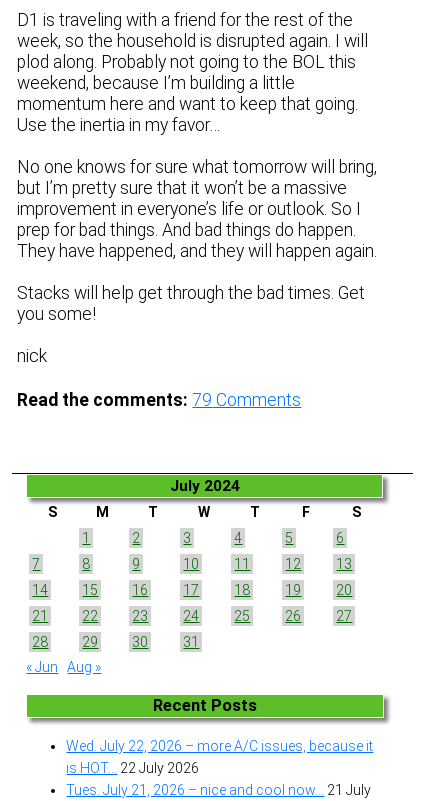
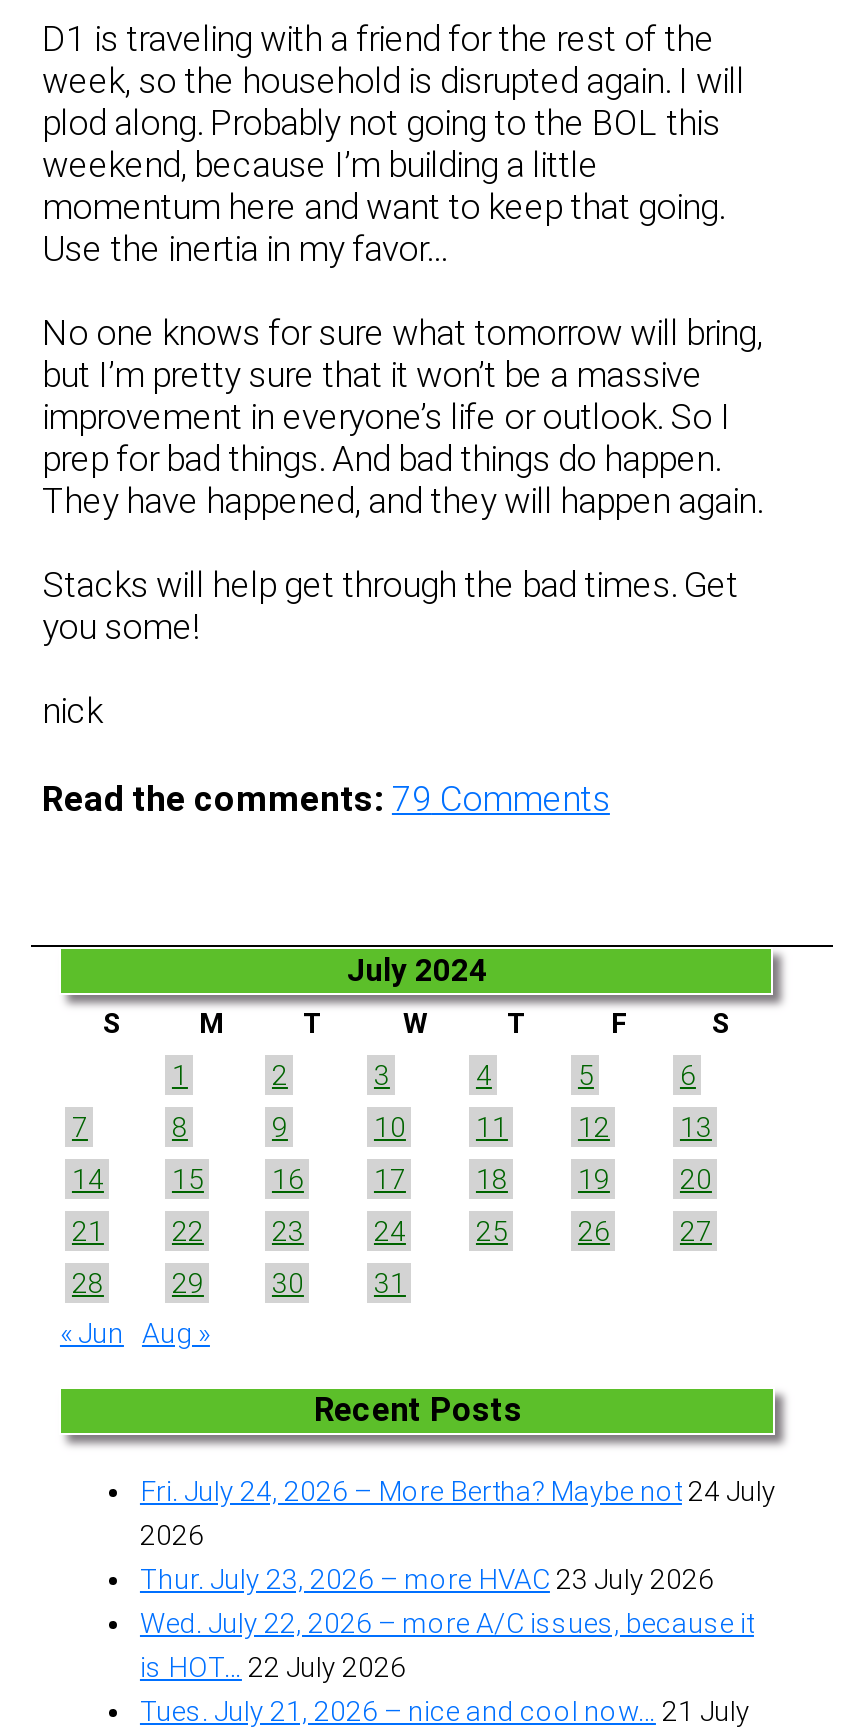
+ Fri. July 24, 2026 – More Bertha? Maybe not 24 July
+ 2026
+ Thur. July 23, 2026 – more HVAC 23 July 2026
